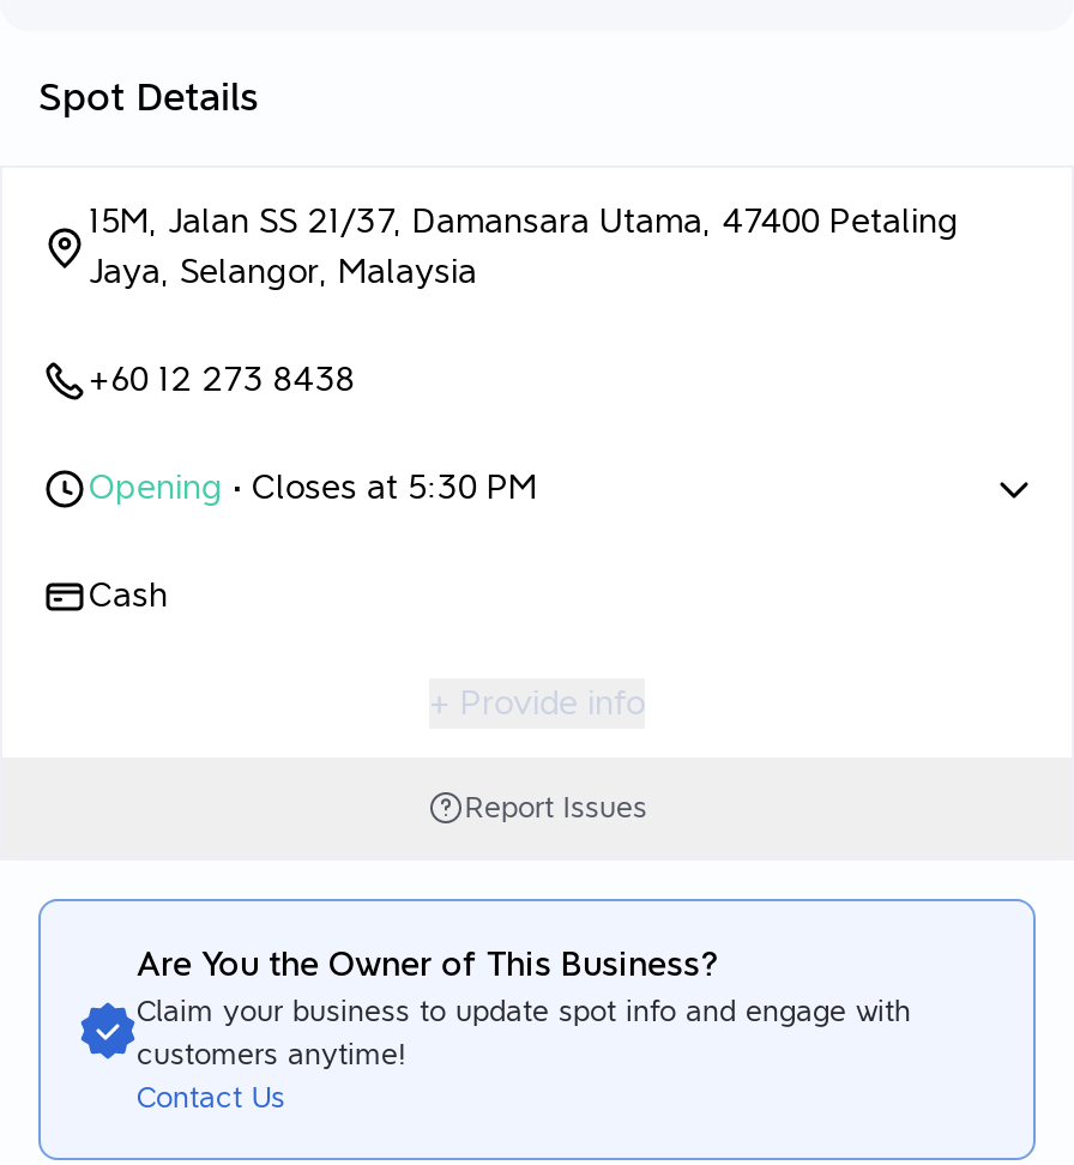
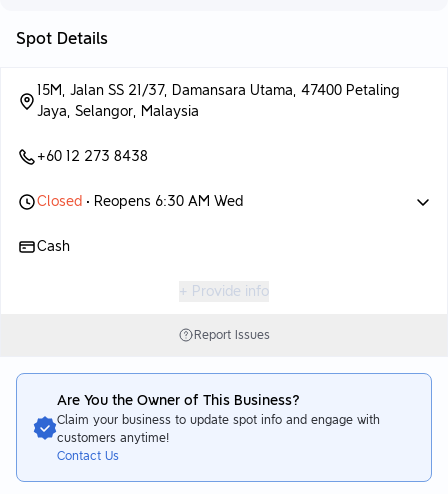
- Opening • Closes at 5:30 PM
+ Closed • Reopens 6:30 AM Wed
